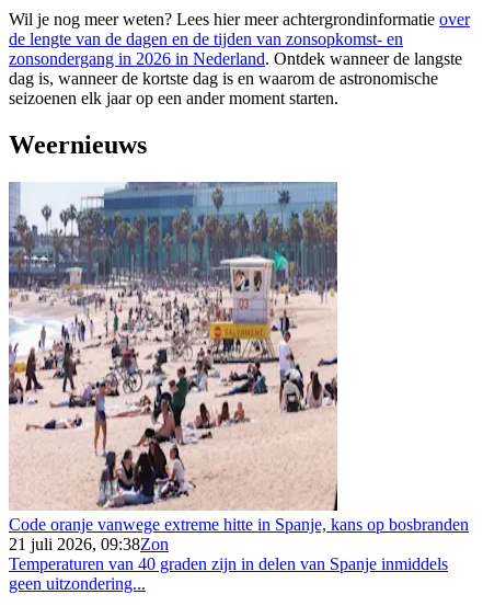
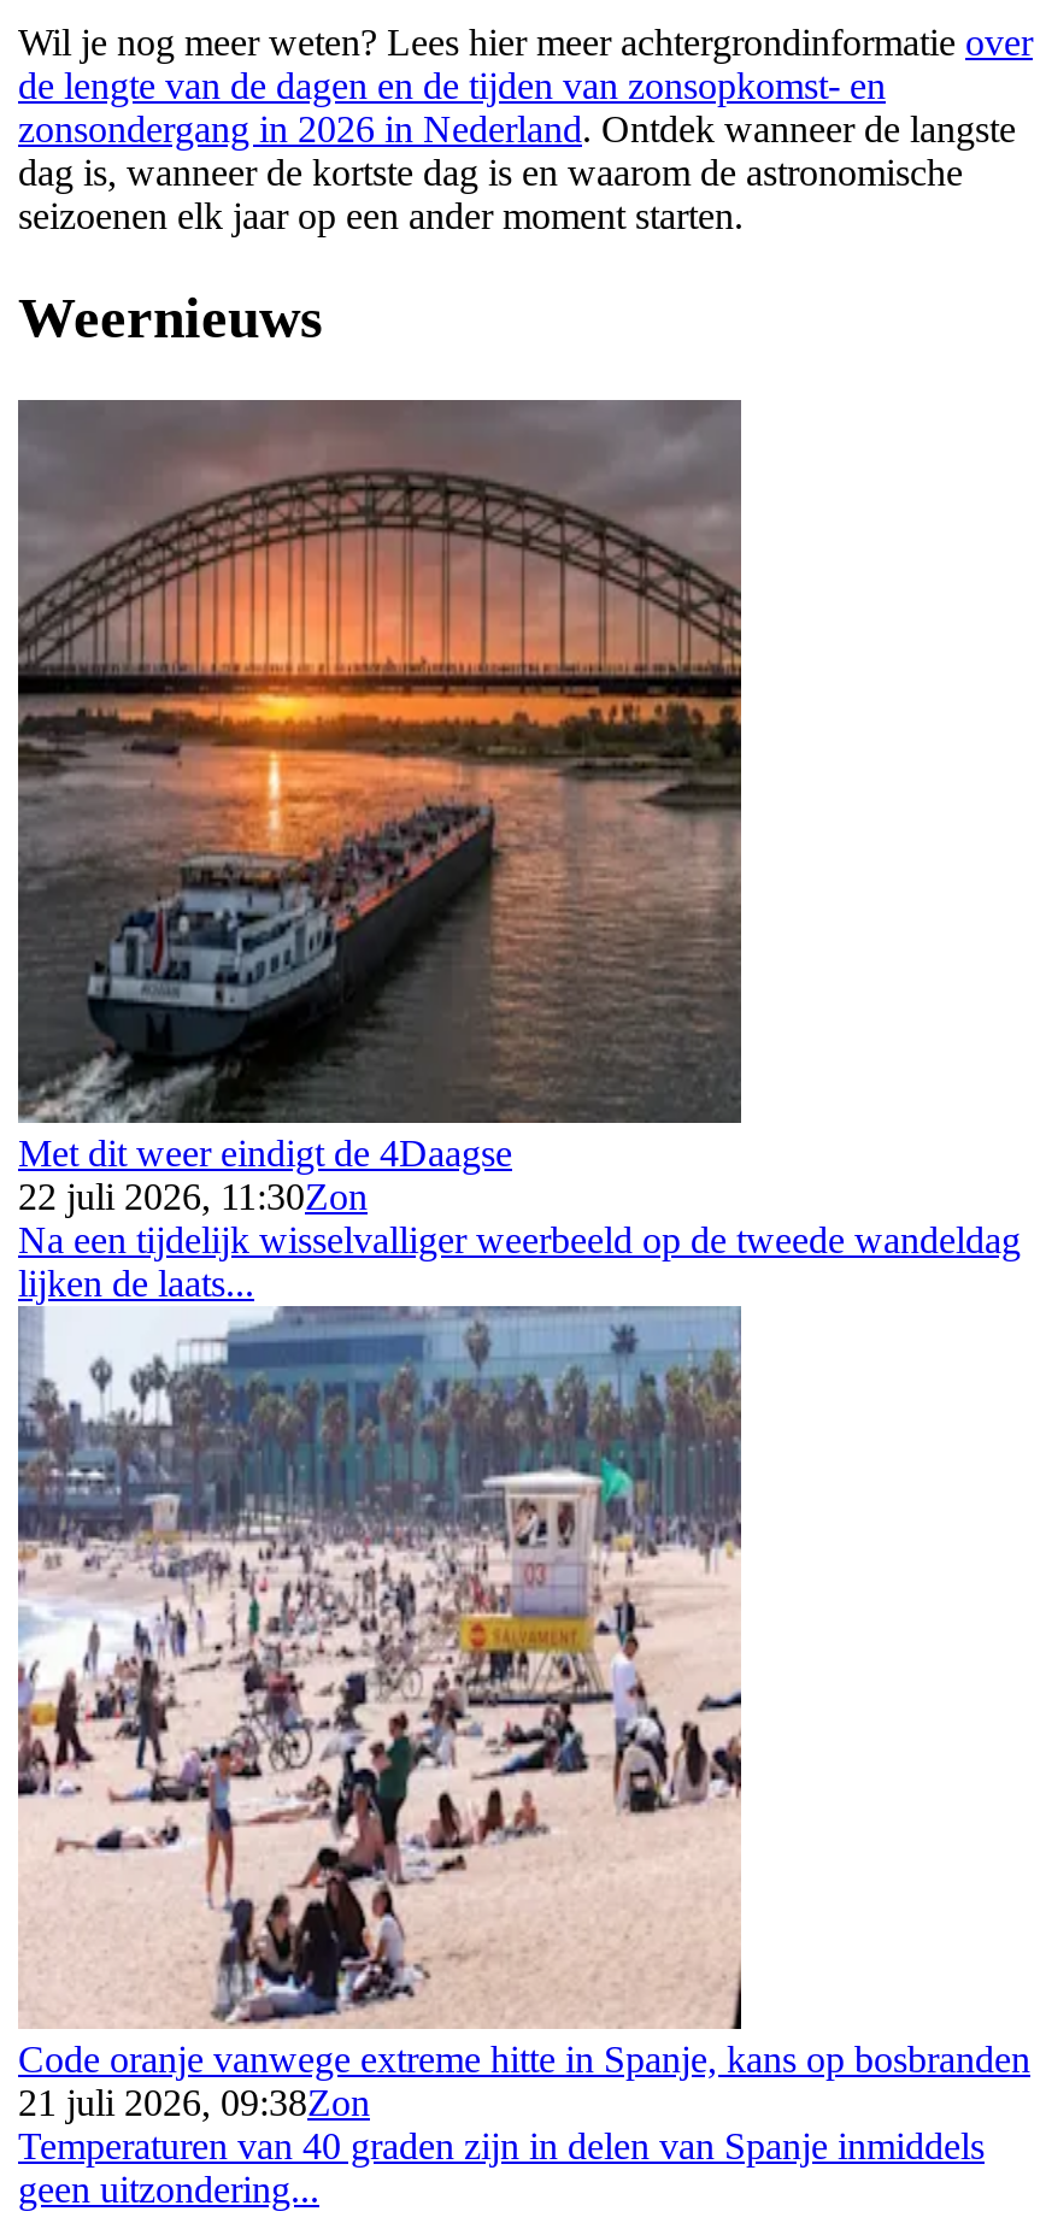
+ [image]
+ Met dit weer eindigt de 4Daagse
+ 22 juli 2026, 11:30Zon
+ Na een tijdelijk wisselvalliger weerbeeld op de tweede wandeldag
+ lijken de laats...
